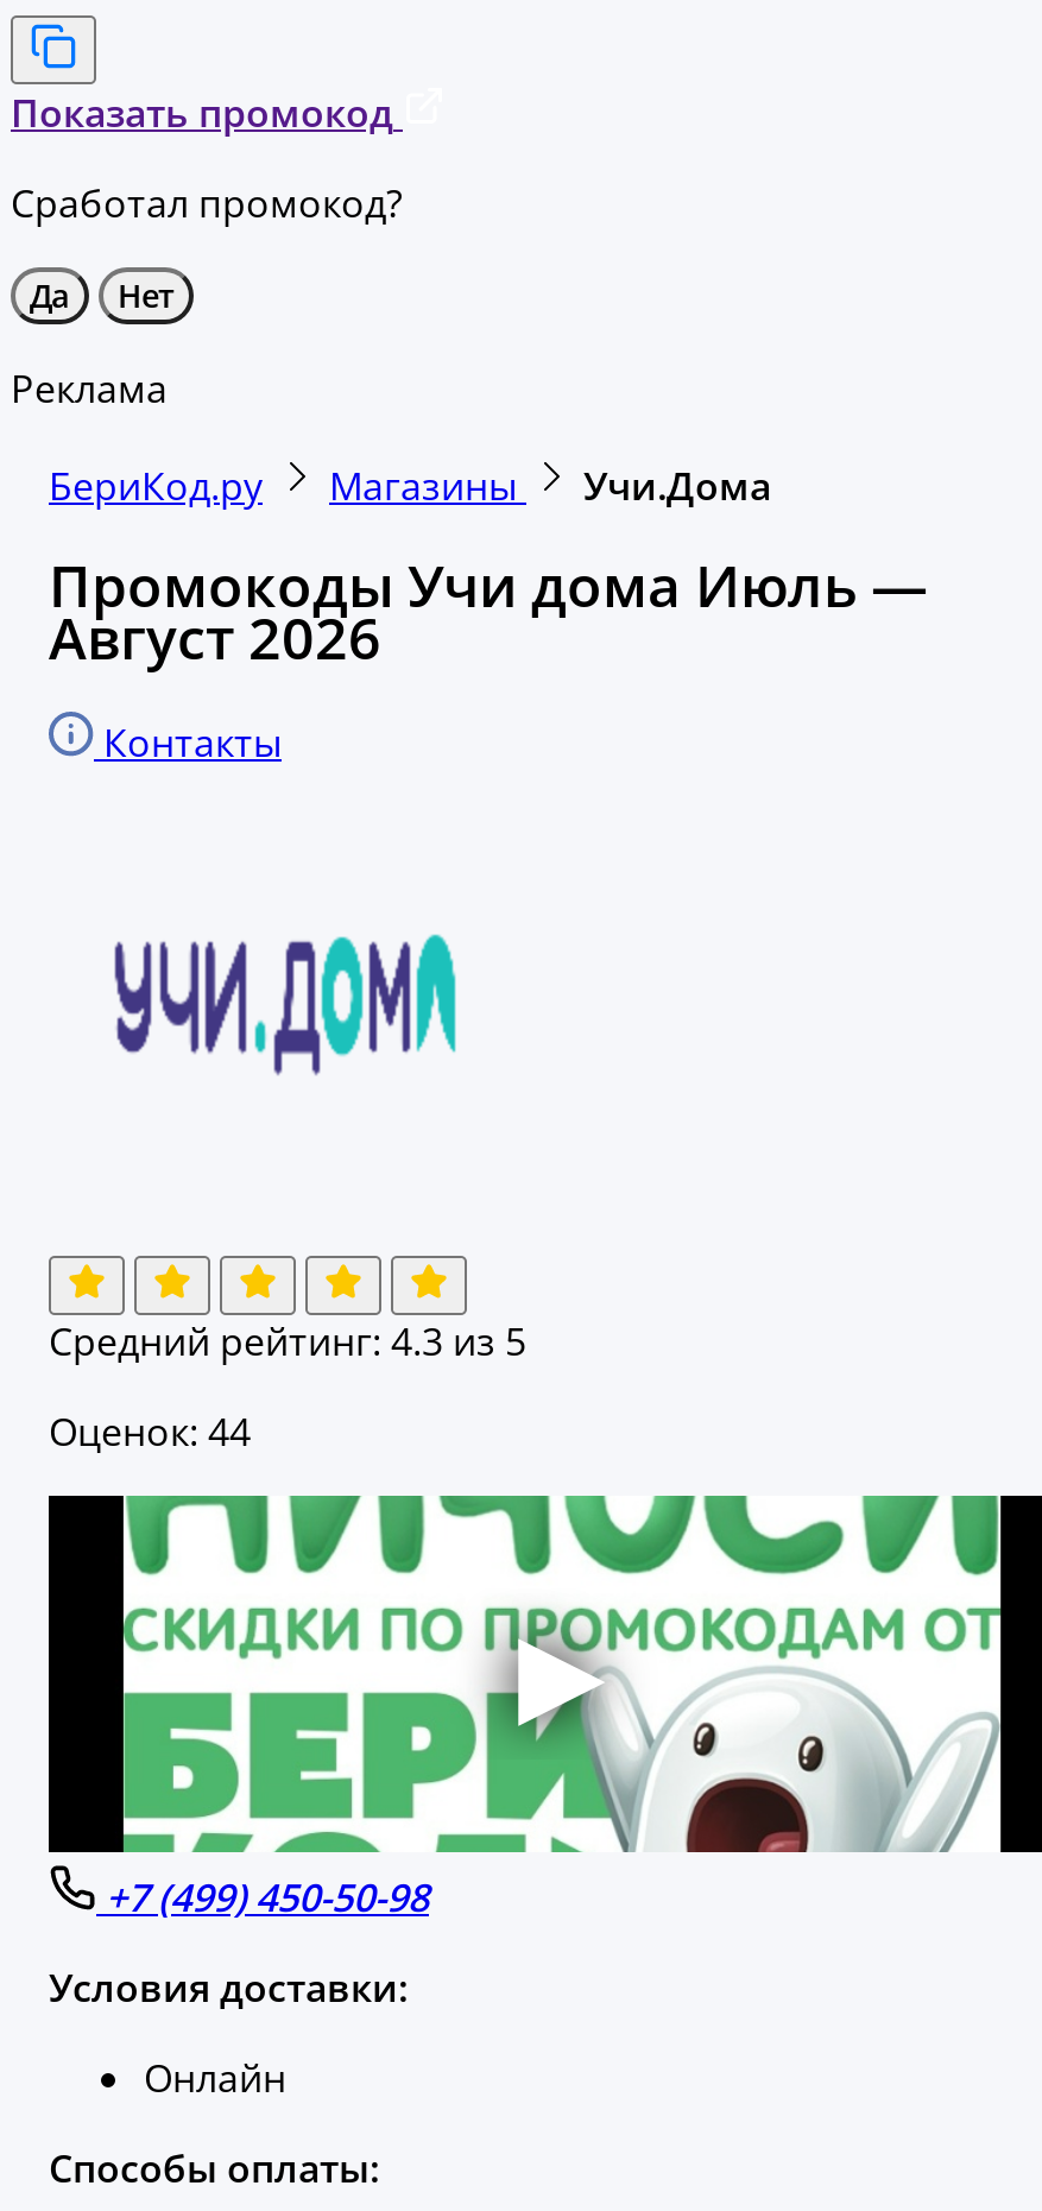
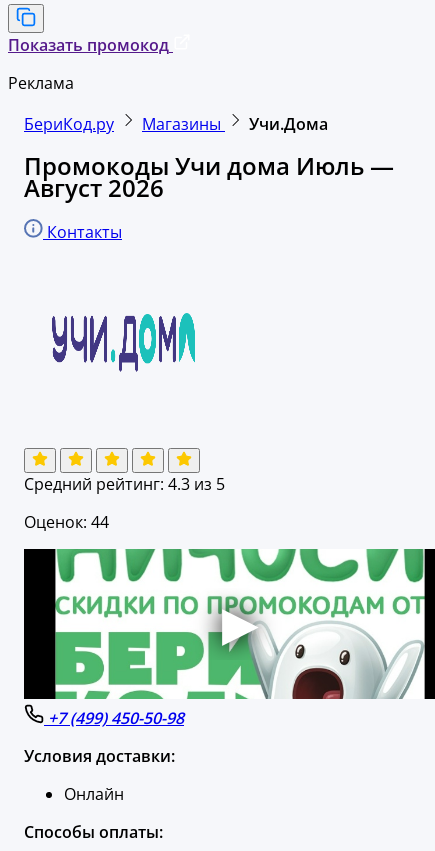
- Сработал промокод?
- Да
- Нет
